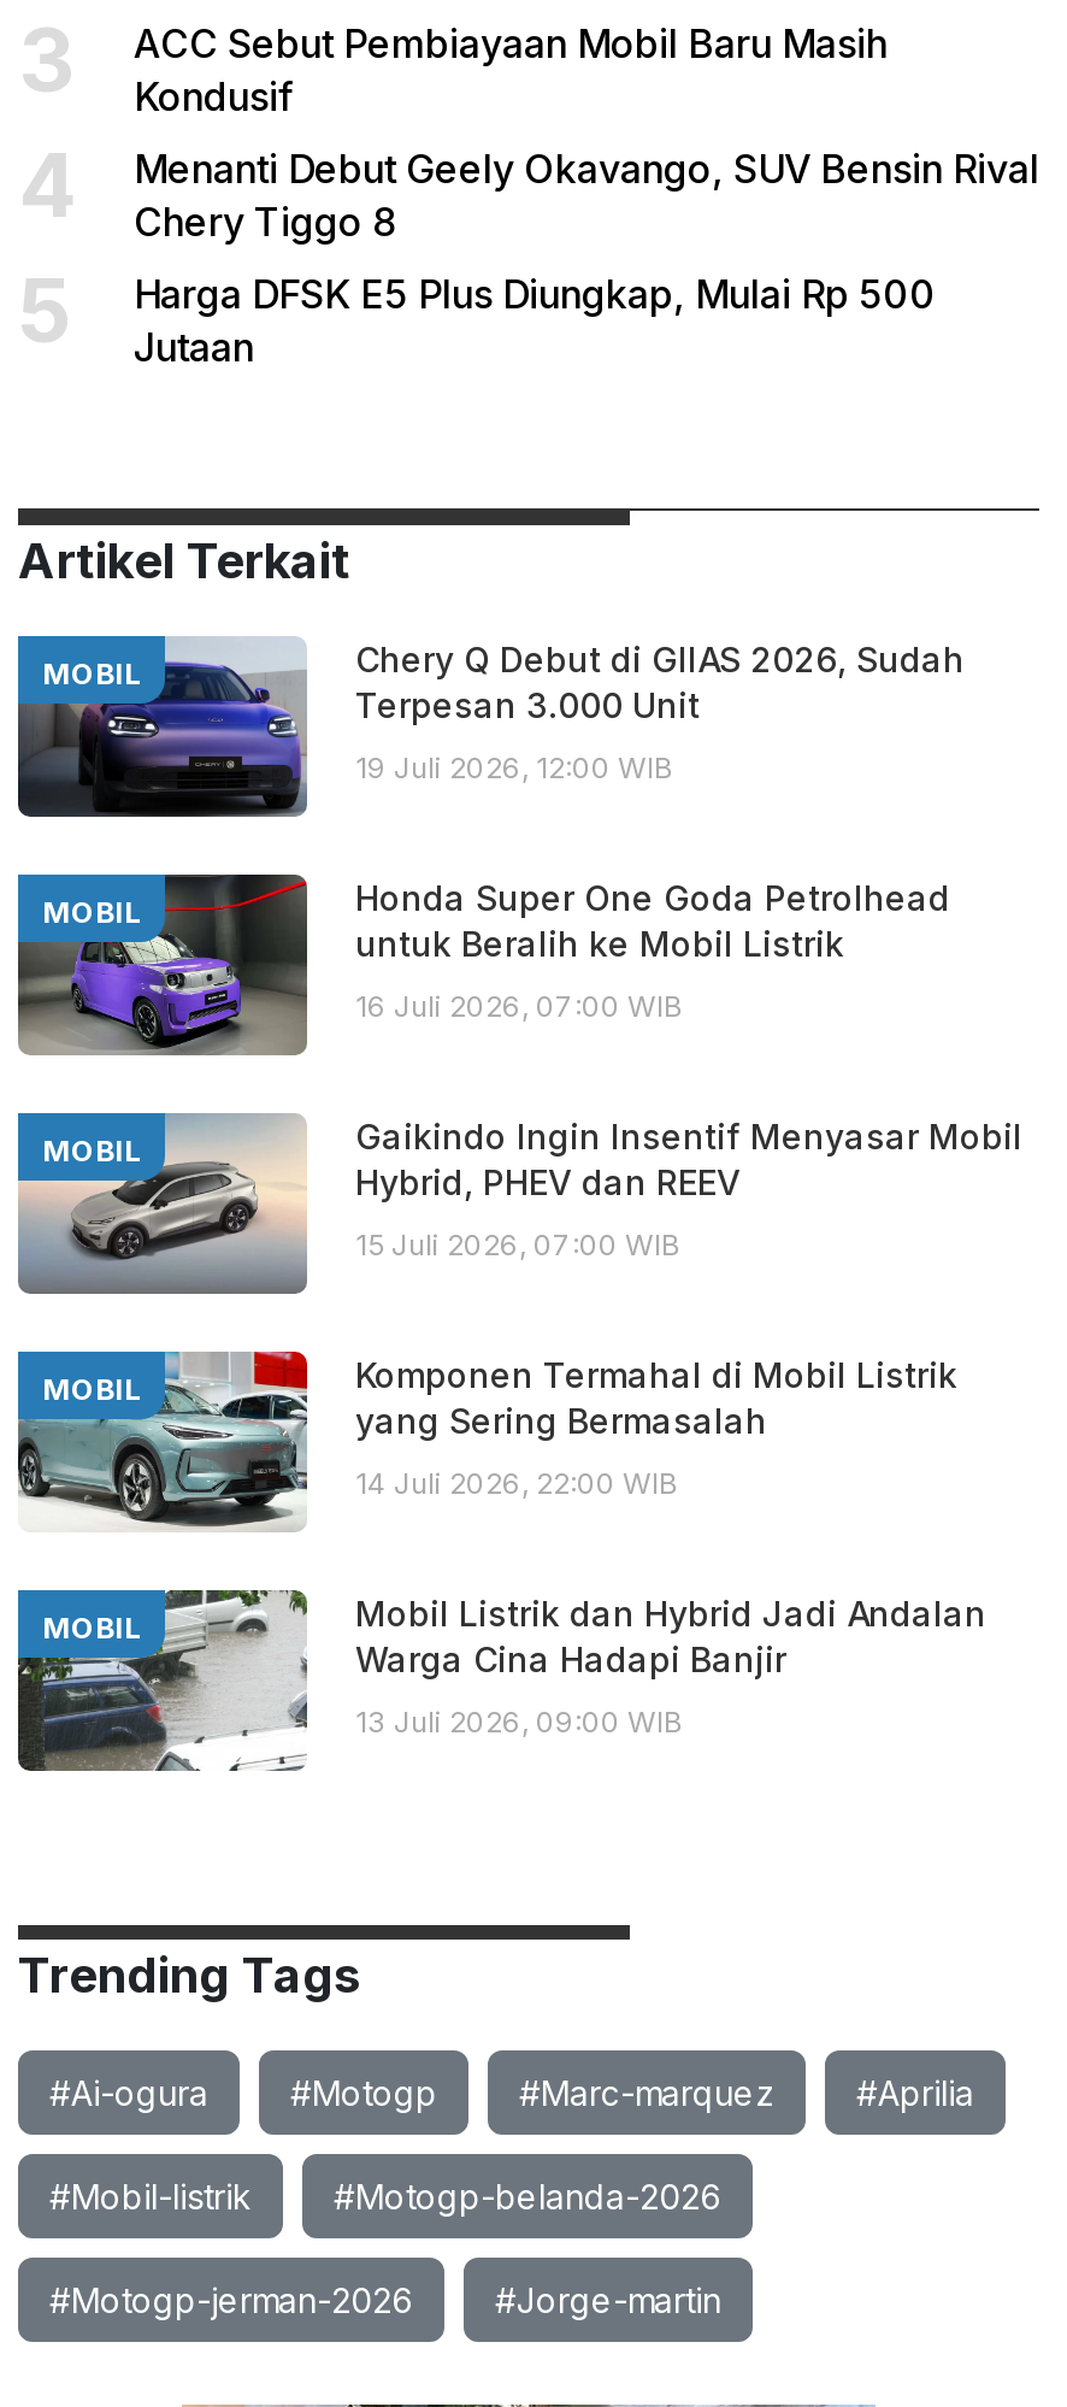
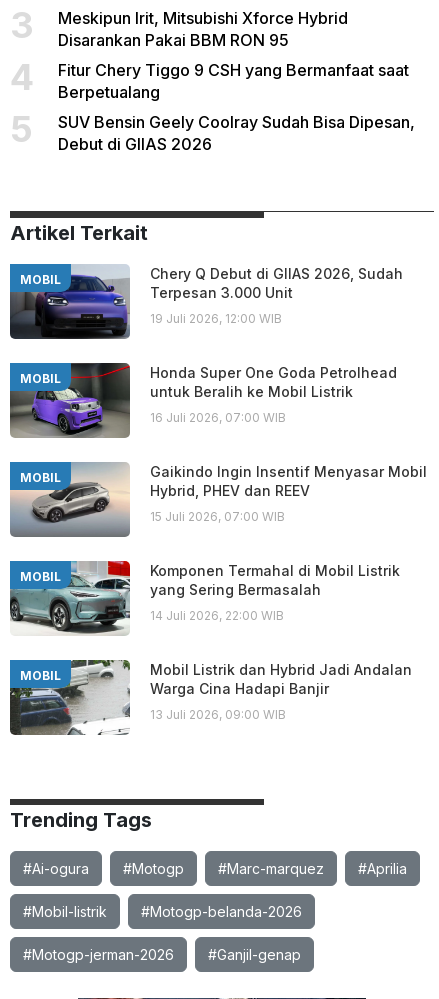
- ACC Sebut Pembiayaan Mobil Baru Masih
- Kondusif
+ Meskipun Irit, Mitsubishi Xforce Hybrid
+ Disarankan Pakai BBM RON 95

- Menanti Debut Geely Okavango, SUV Bensin Rival
- Chery Tiggo 8
+ Fitur Chery Tiggo 9 CSH yang Bermanfaat saat
+ Berpetualang

- Harga DFSK E5 Plus Diungkap, Mulai Rp 500
- Jutaan
+ SUV Bensin Geely Coolray Sudah Bisa Dipesan,
+ Debut di GIIAS 2026

- #Jorge-martin
+ #Ganjil-genap
